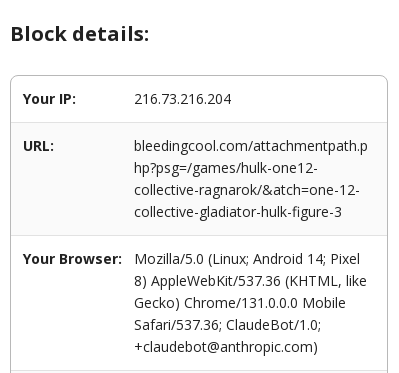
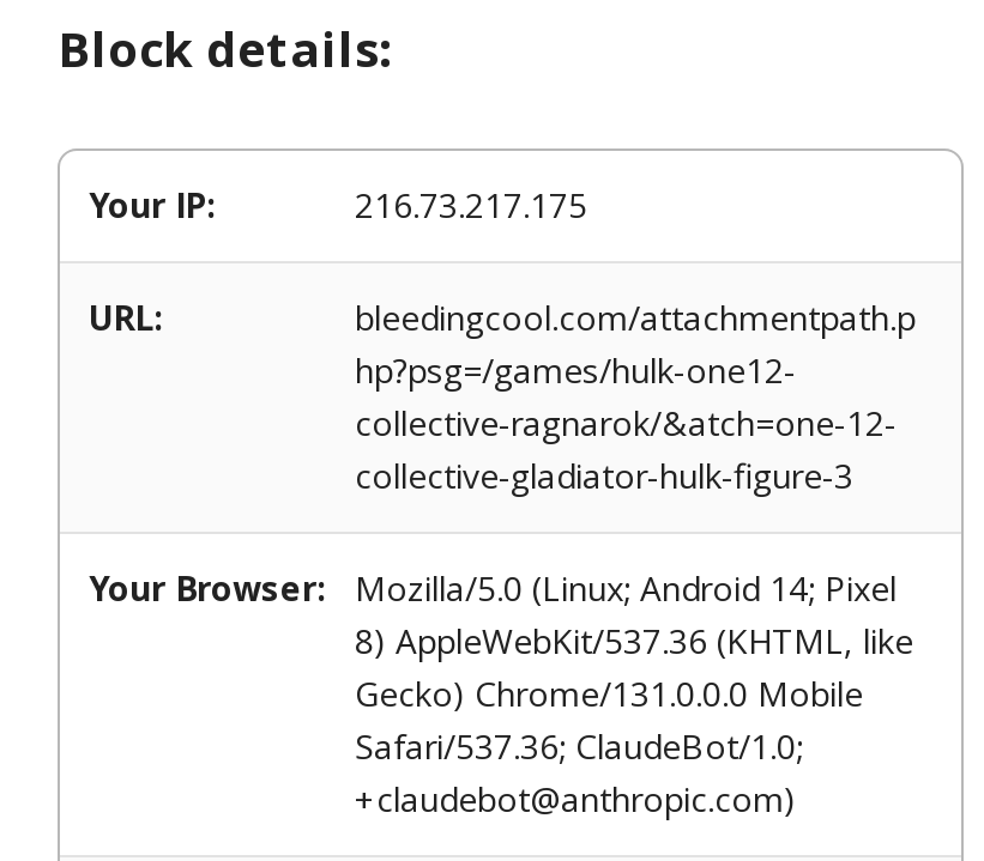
- 216.73.216.204
+ 216.73.217.175
